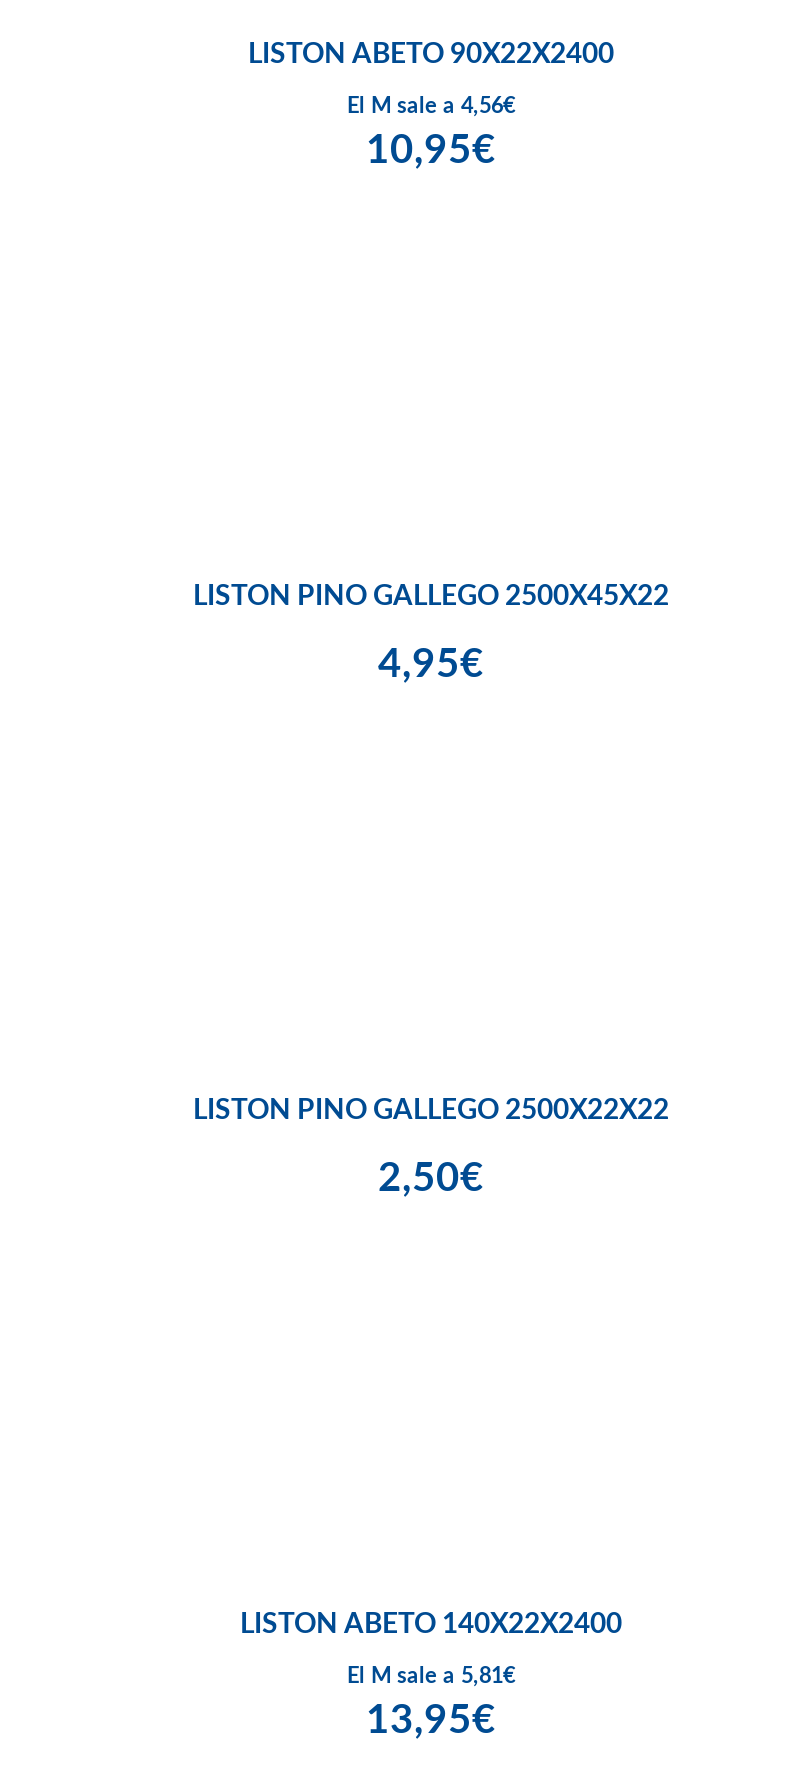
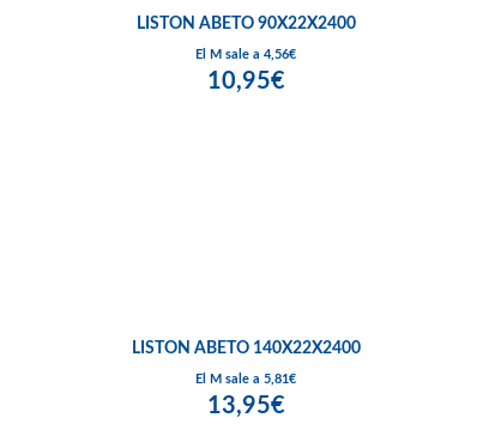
- LISTON PINO GALLEGO 2500X45X22
- 4,95€

- LISTON PINO GALLEGO 2500X22X22
- 2,50€
